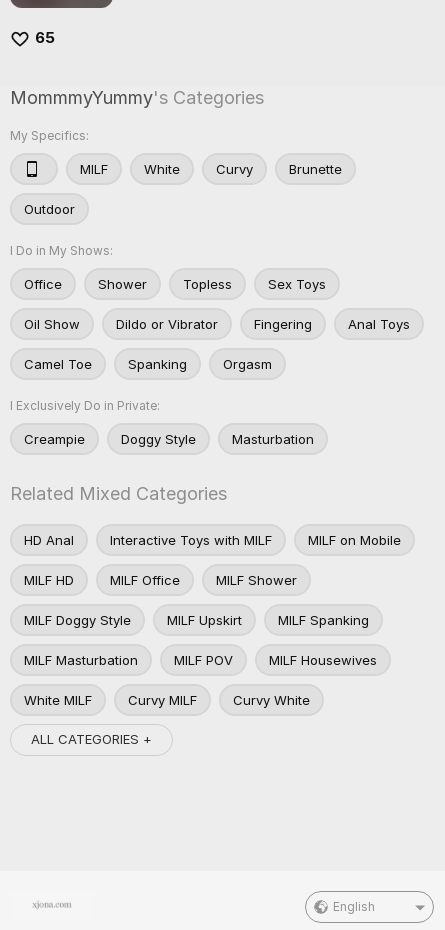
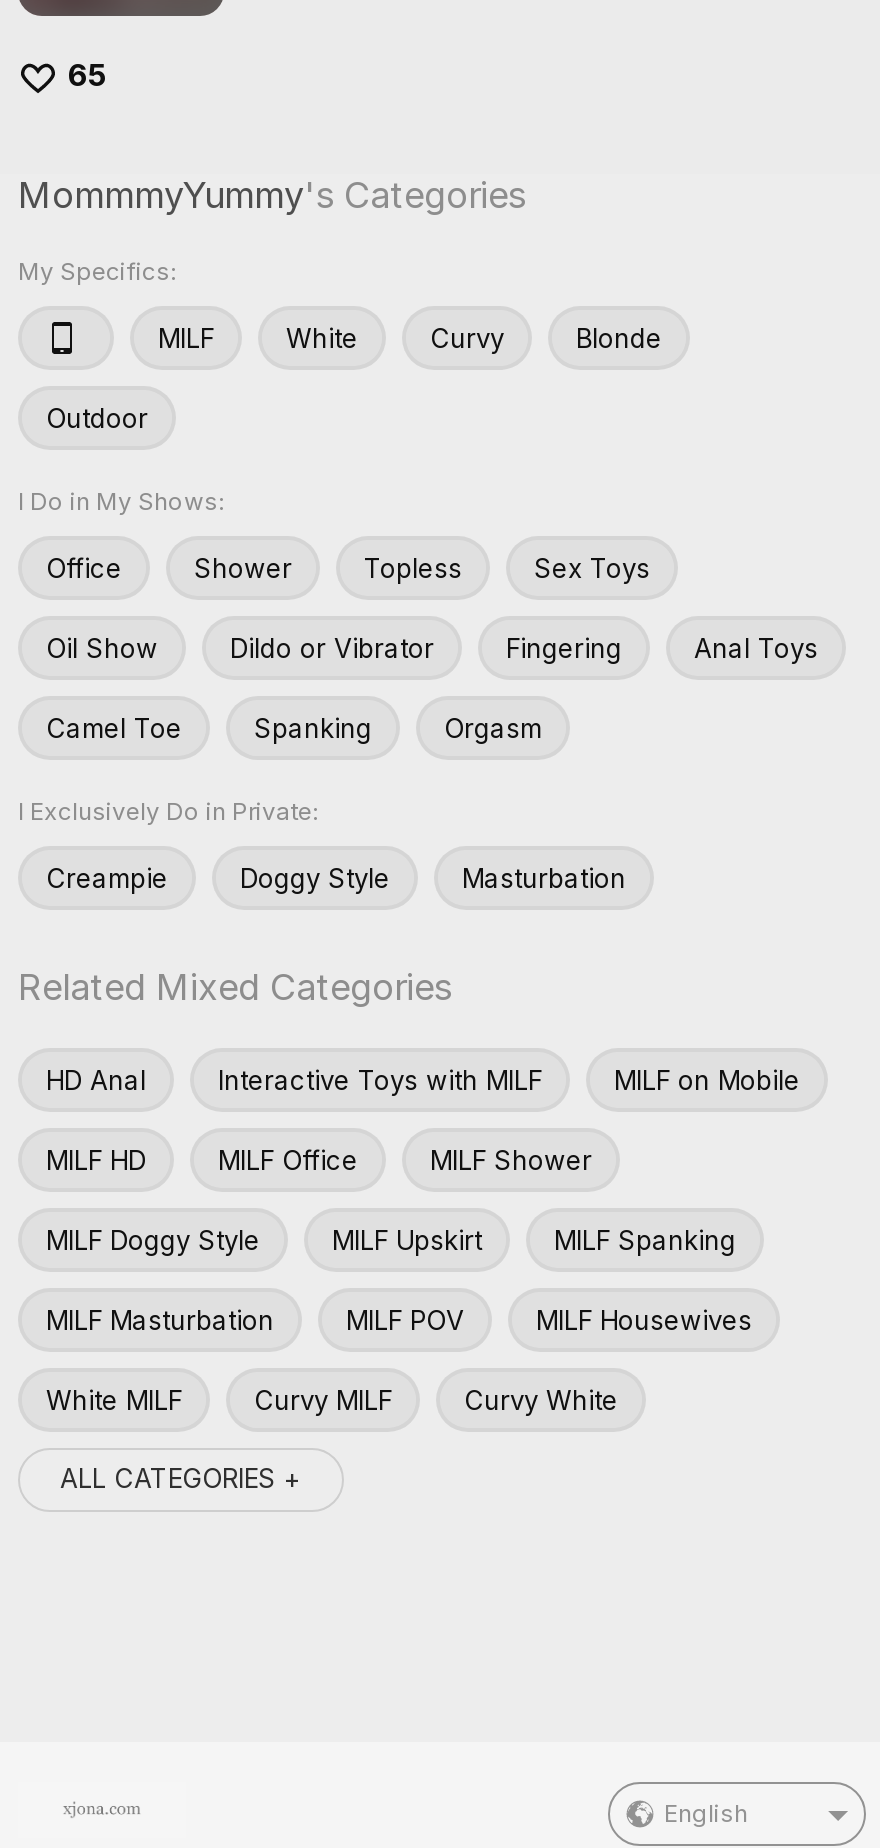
- Brunette
+ Blonde
